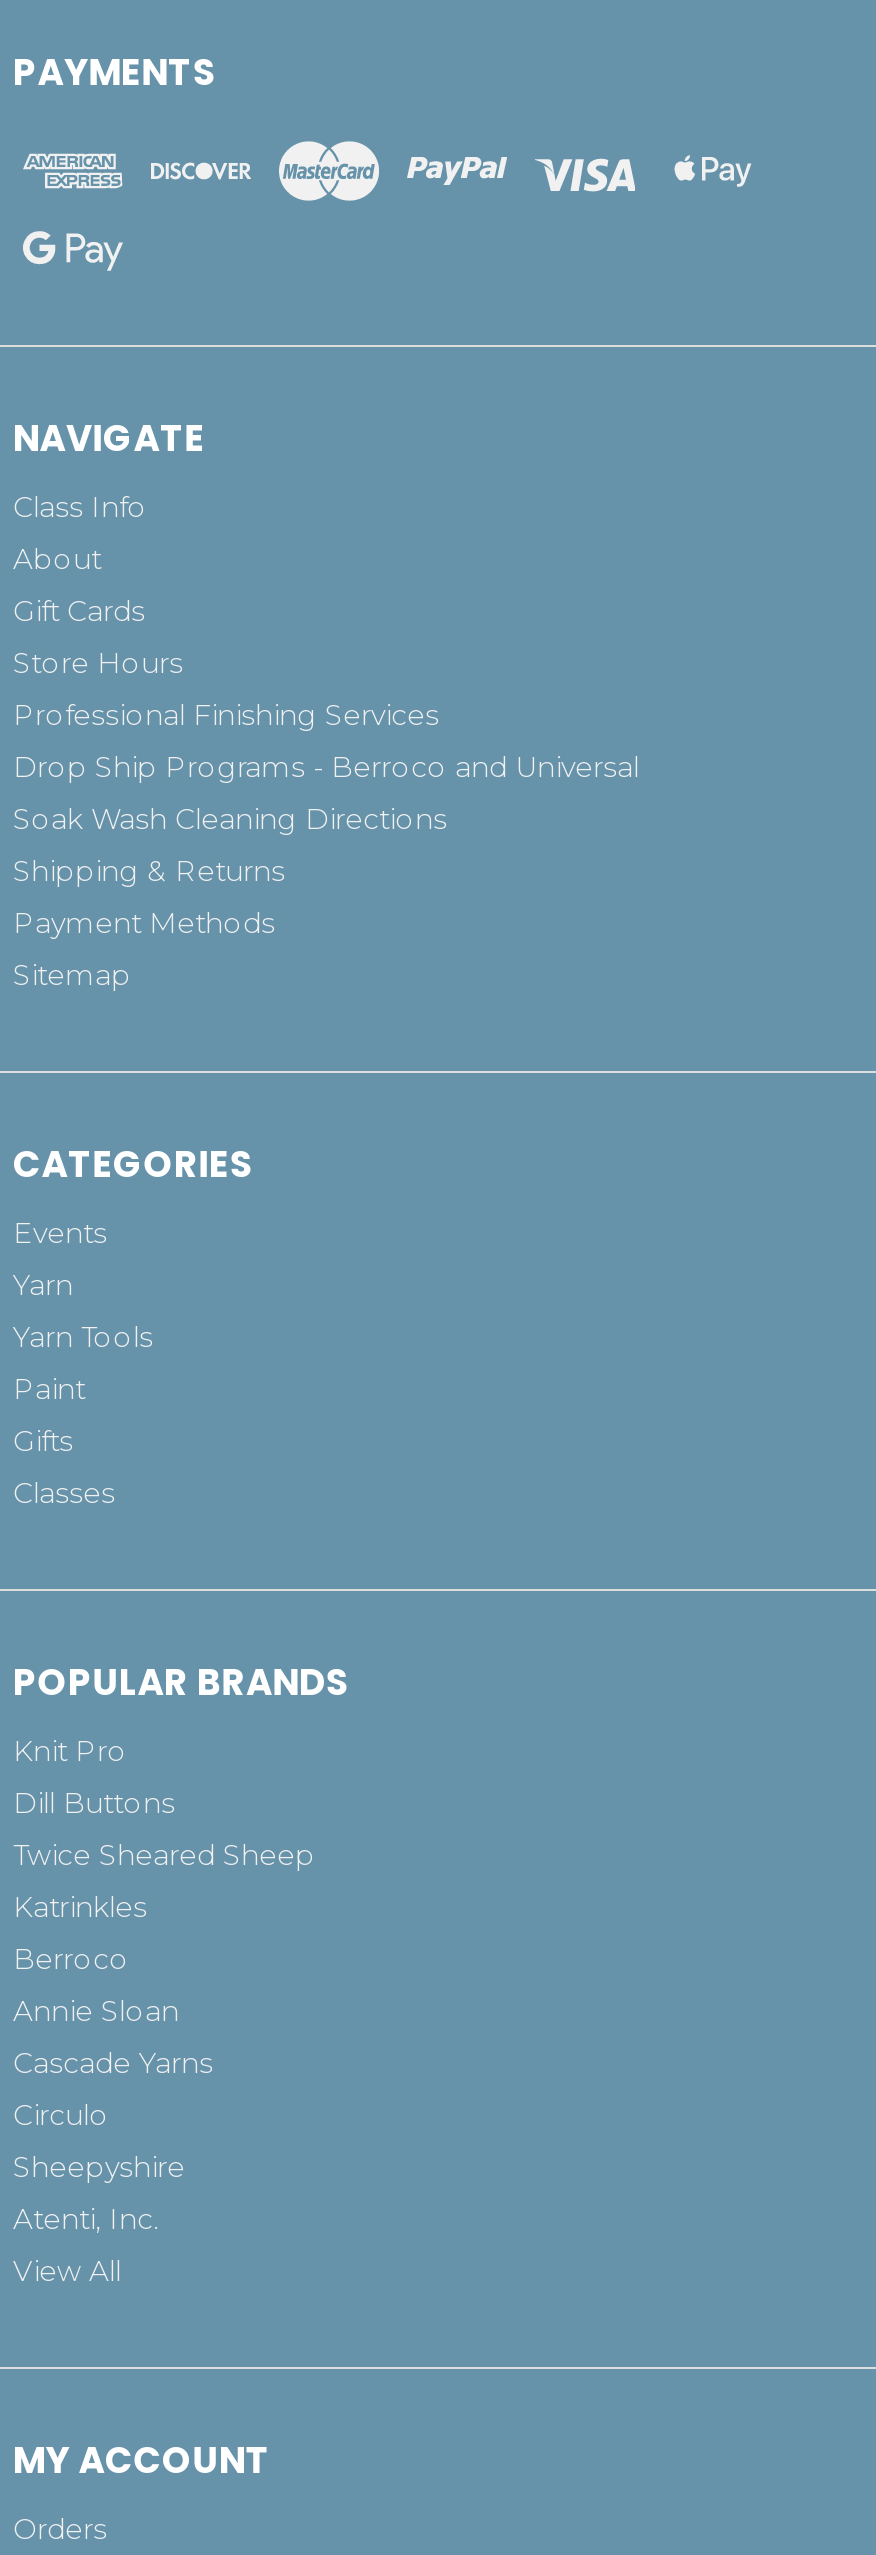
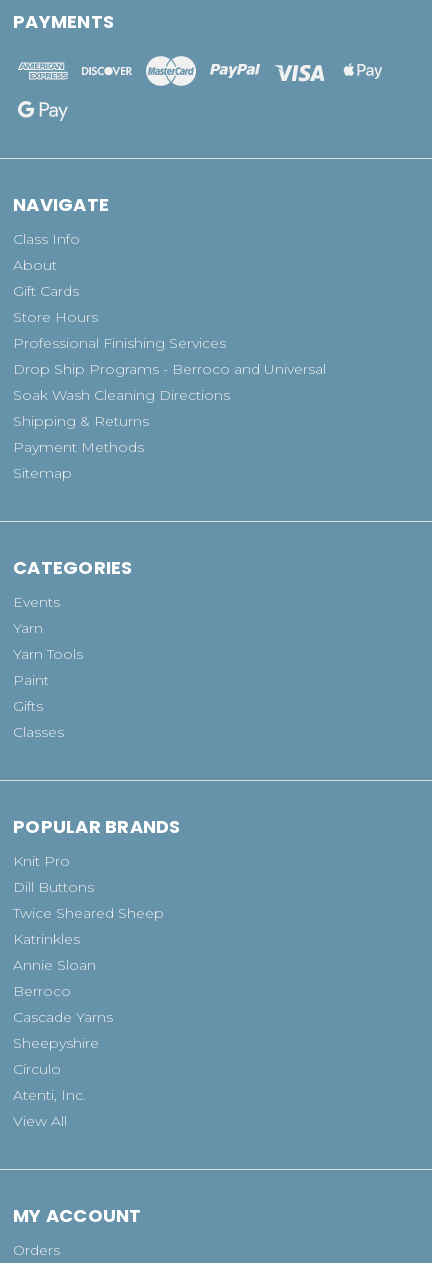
moved down: Berroco

moved up: Annie Sloan

moved down: Circulo

moved up: Sheepyshire
